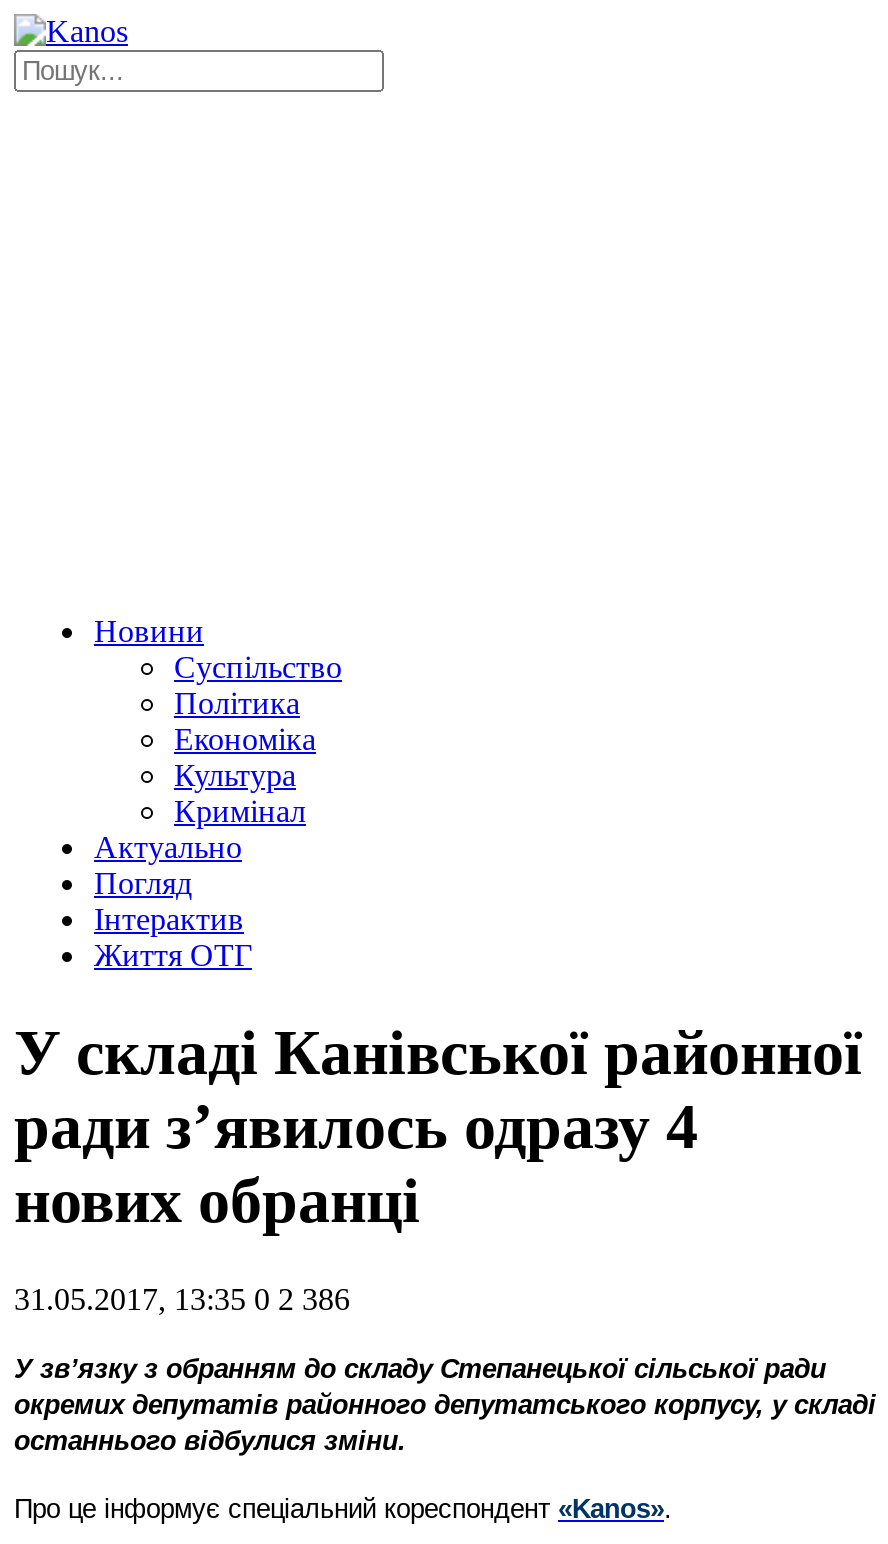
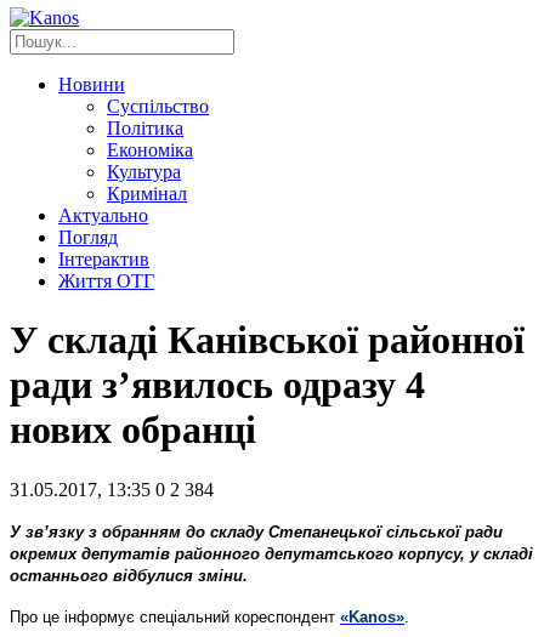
- 31.05.2017, 13:35 0 2 386
+ 31.05.2017, 13:35 0 2 384
